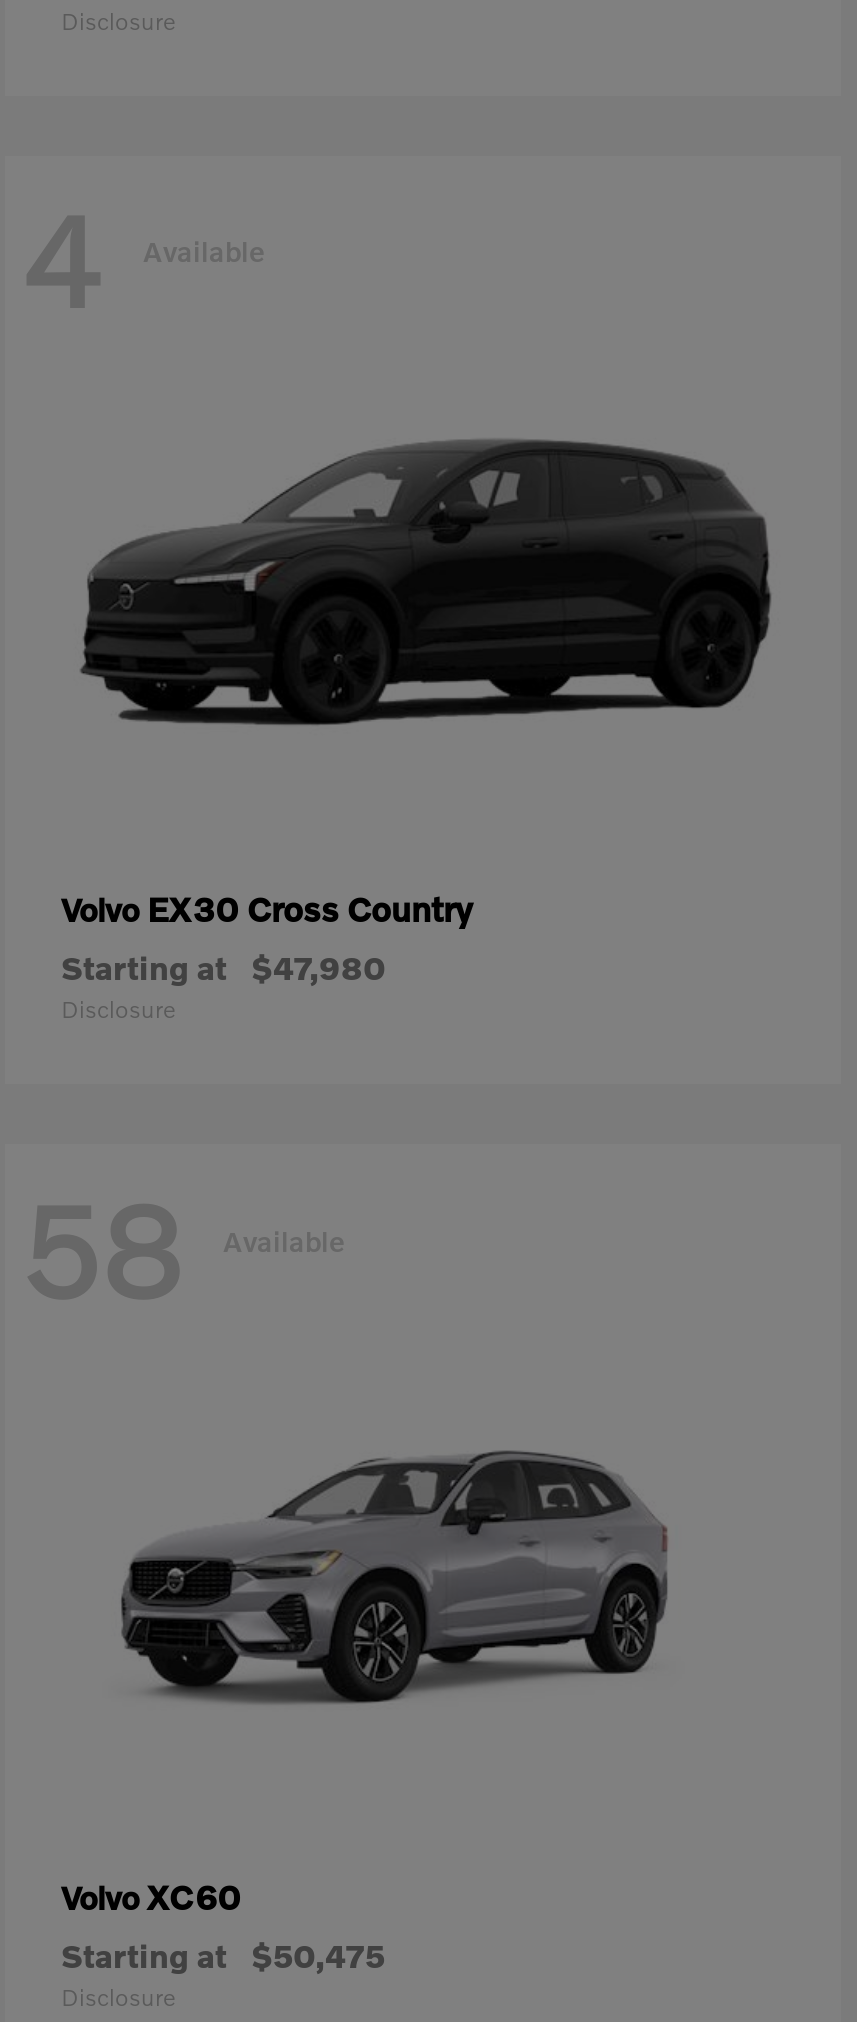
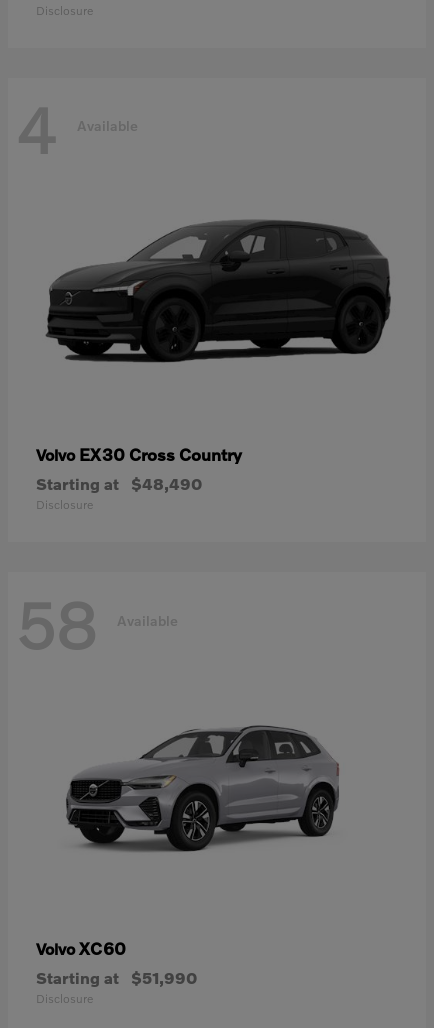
- Starting at $47,980
+ Starting at $48,490

- Starting at $50,475
+ Starting at $51,990
